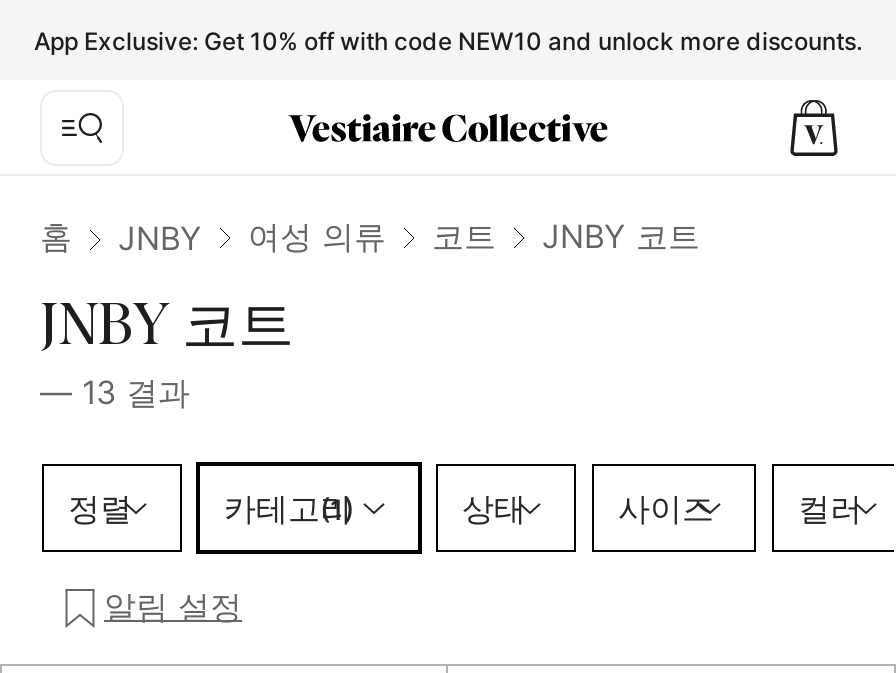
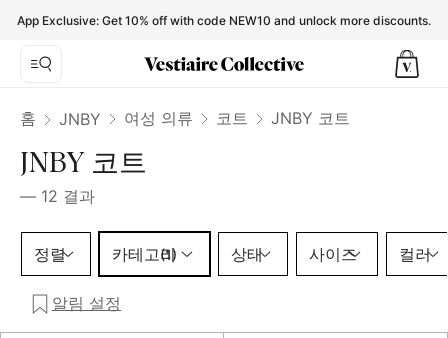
- — 13 결과
+ — 12 결과
